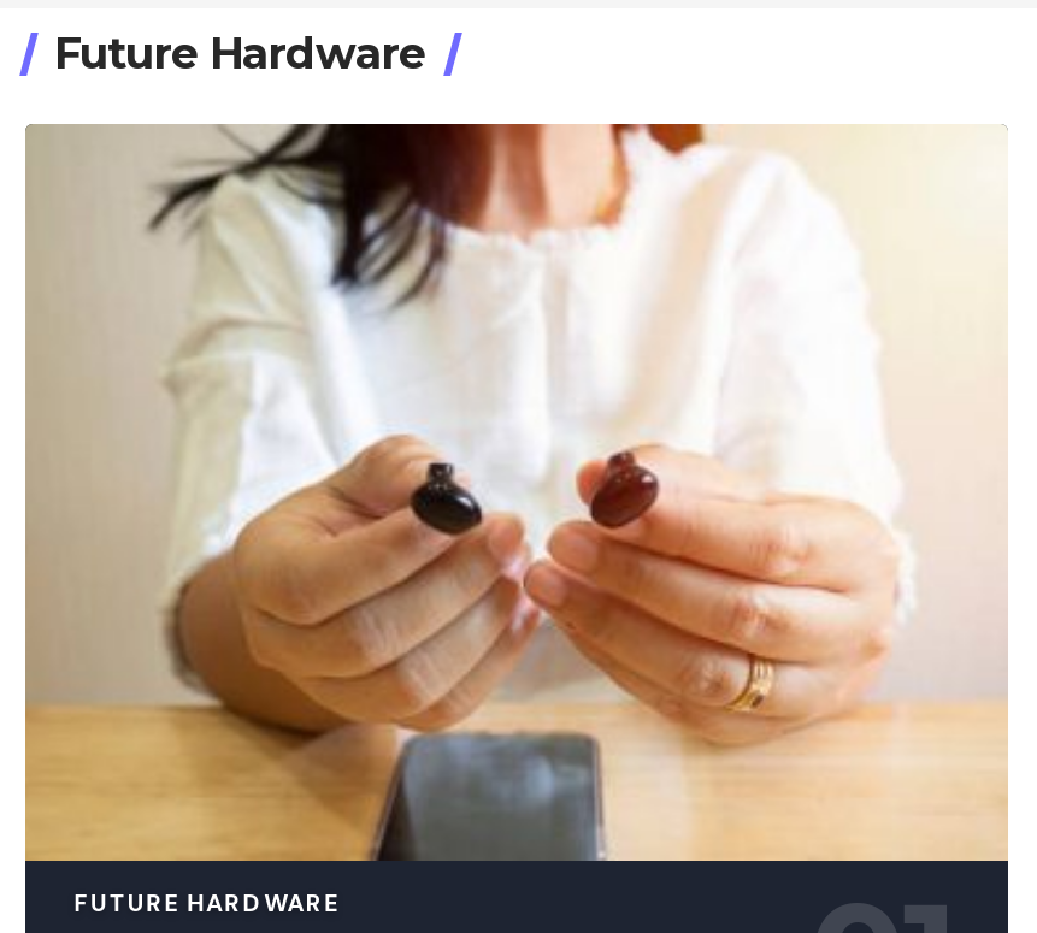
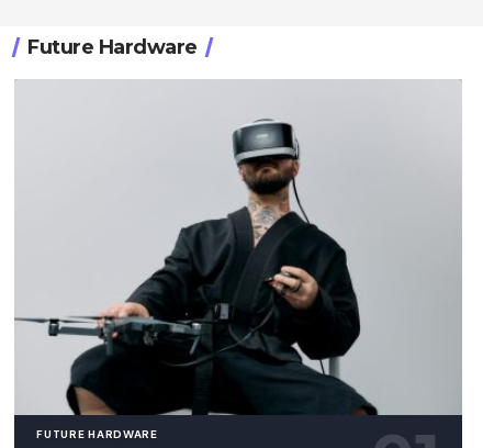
- [image]
+ [image]
